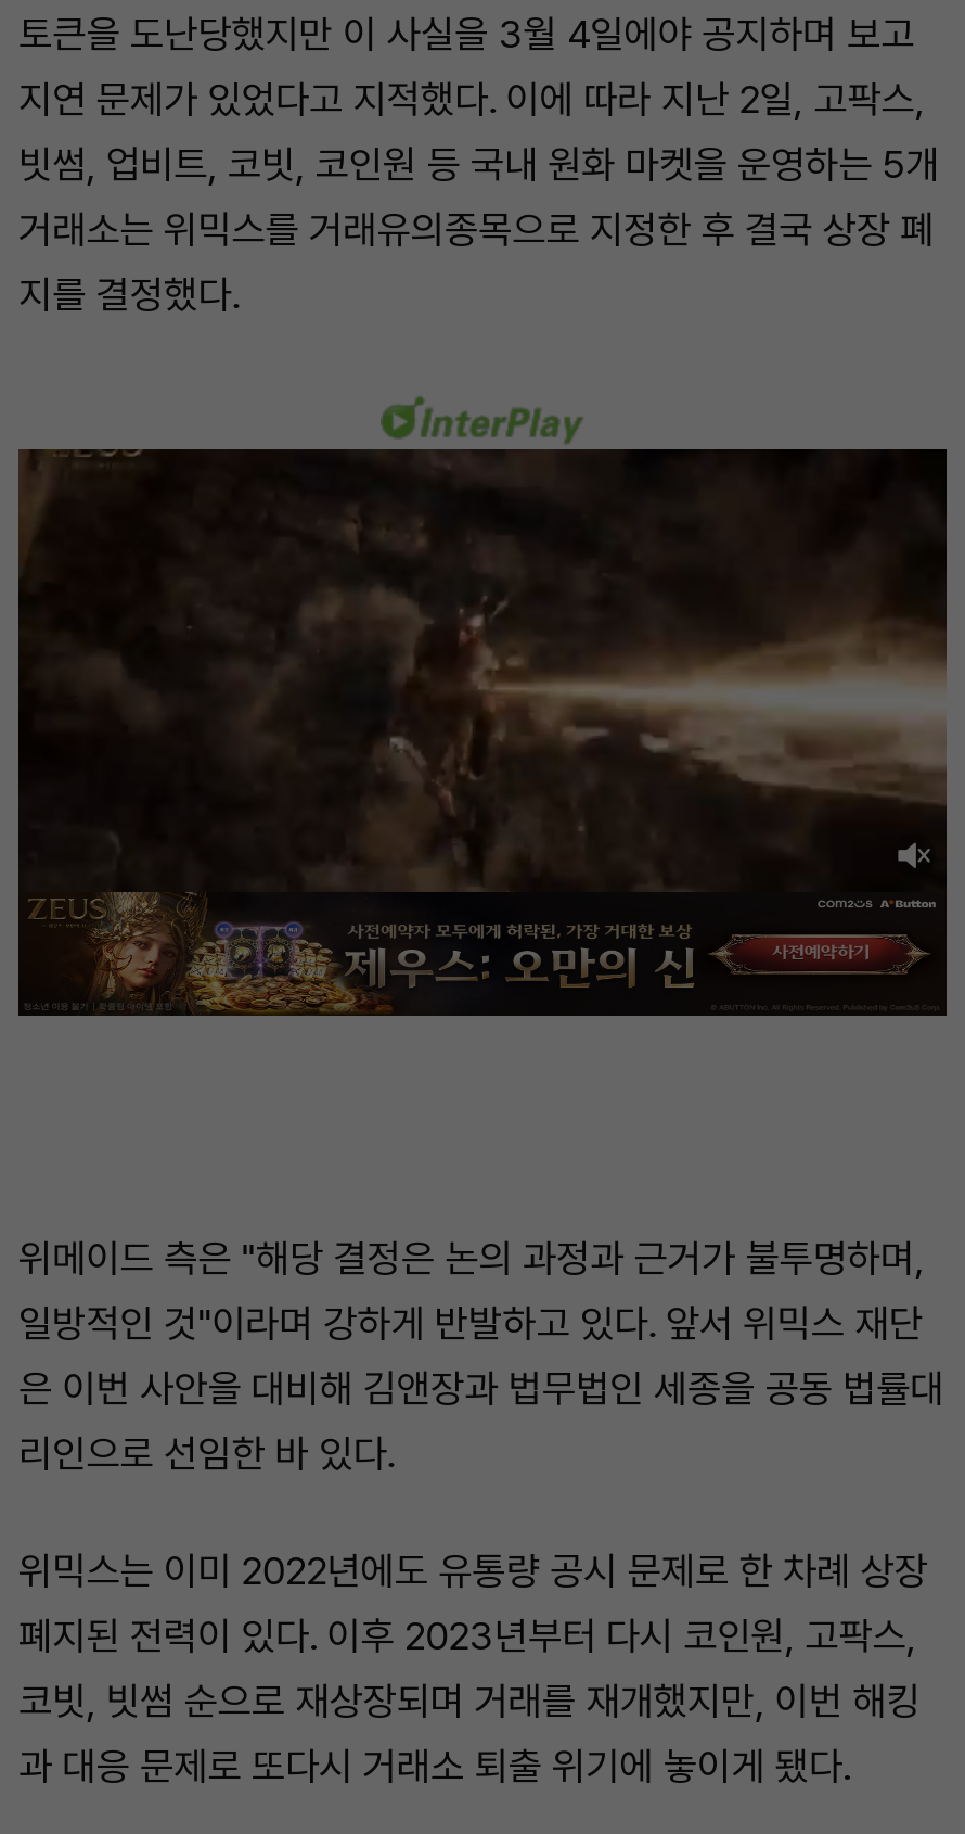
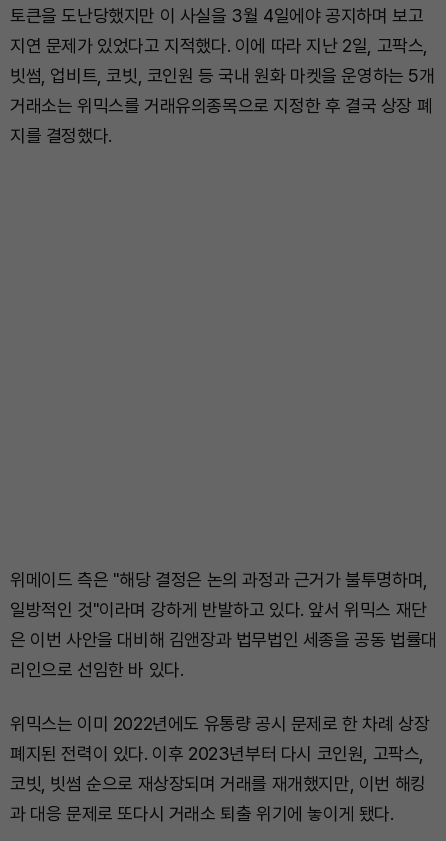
- [image]
